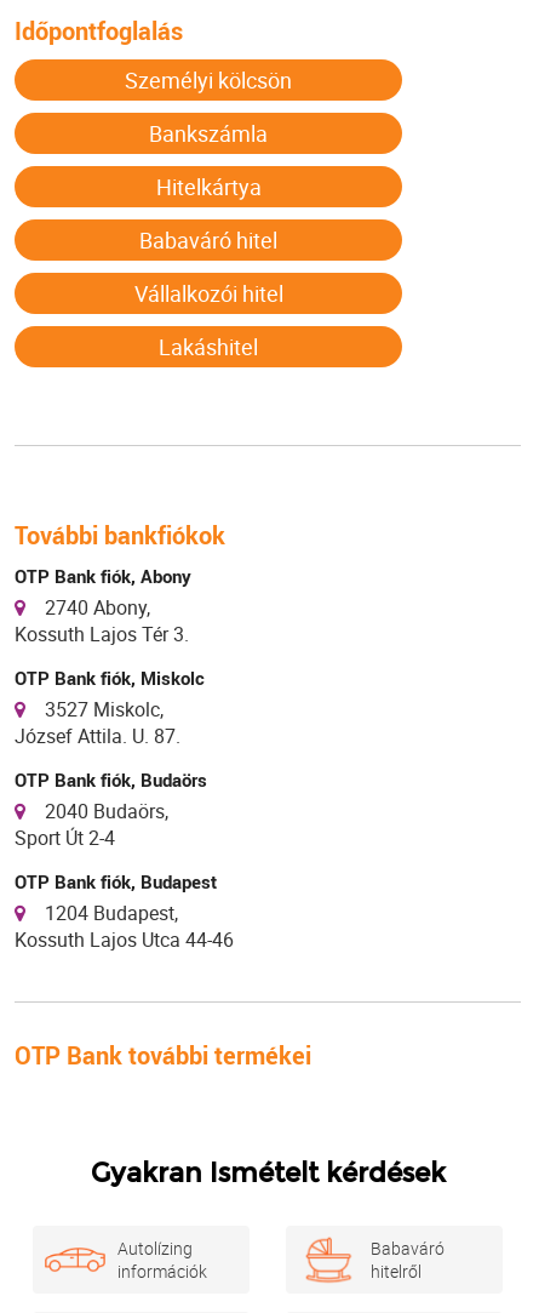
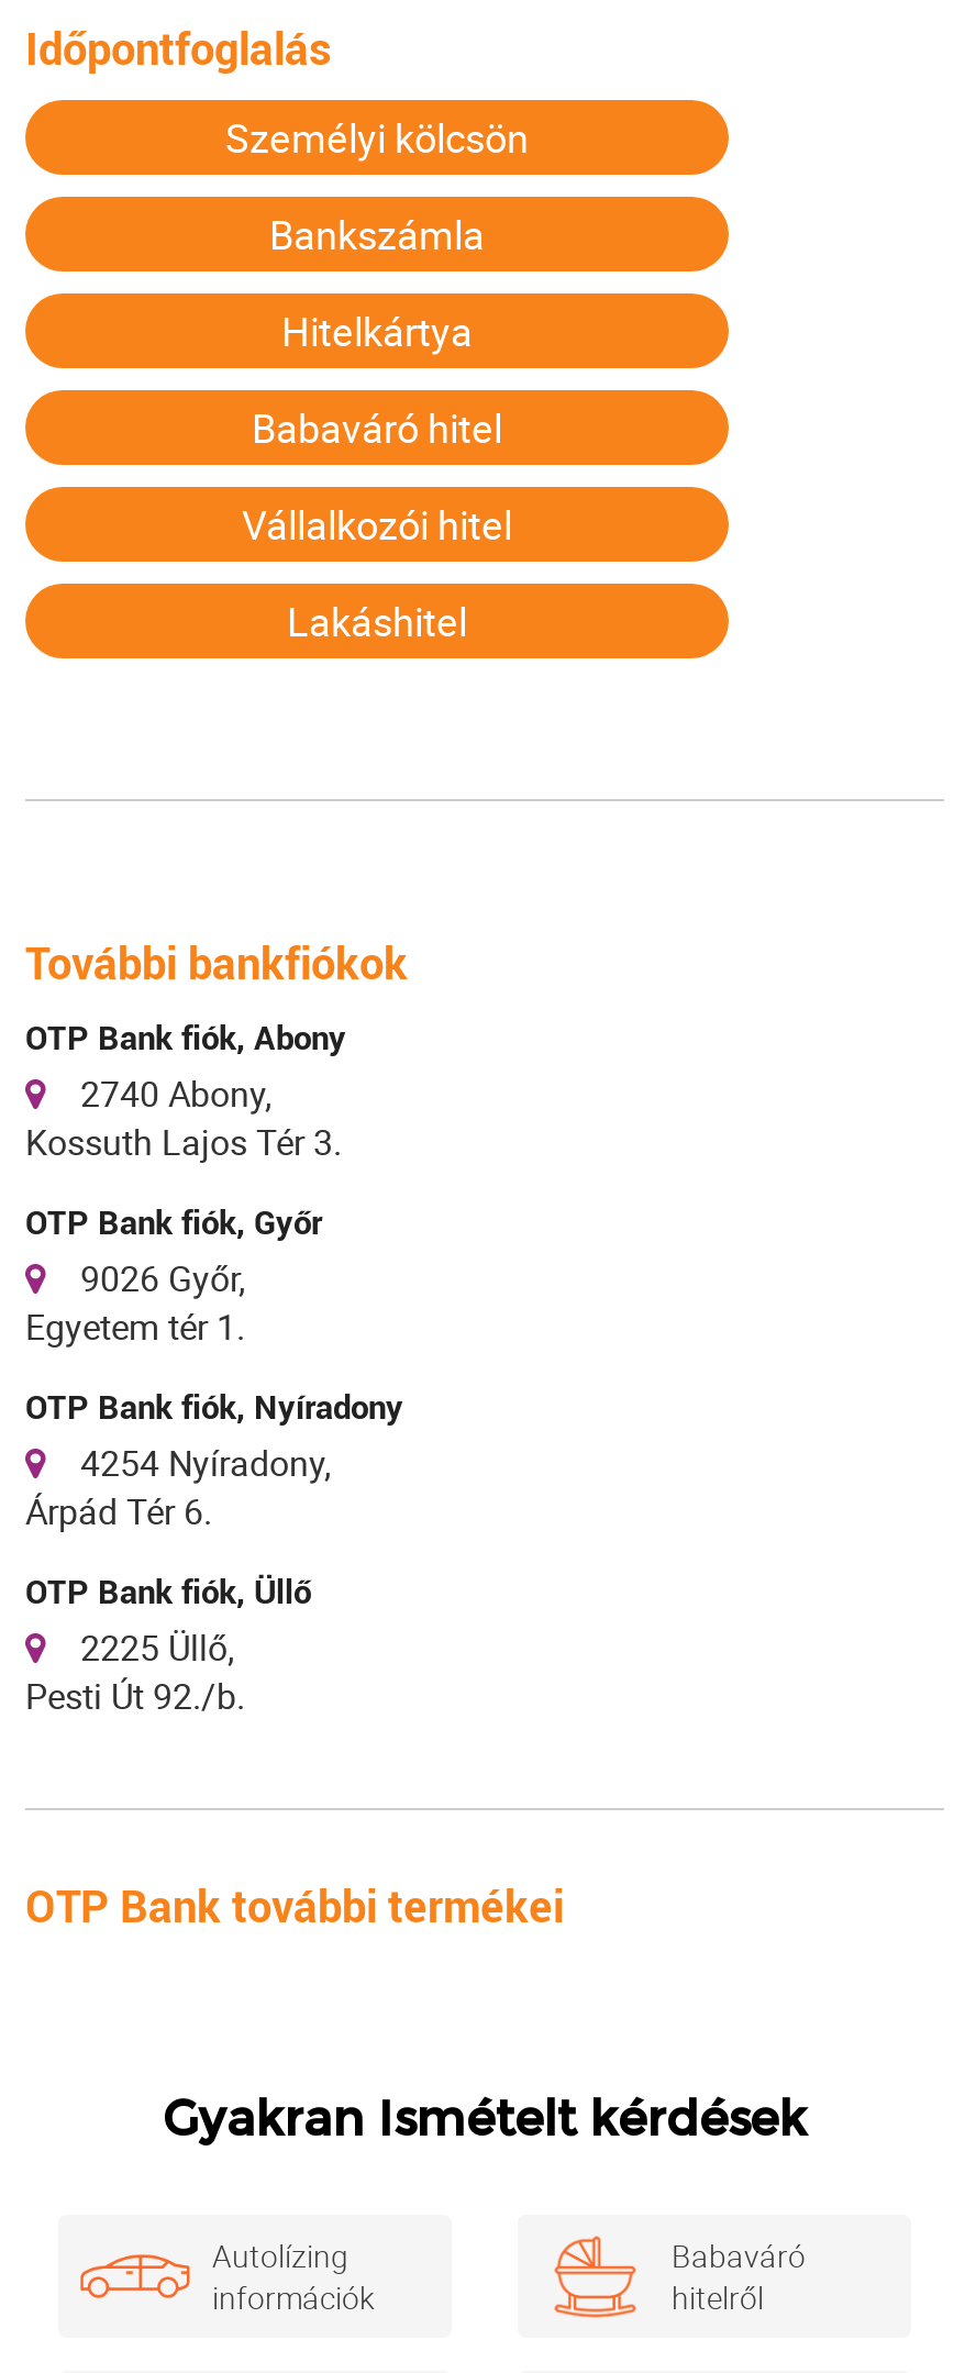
- OTP Bank fiók, Miskolc
- 3527 Miskolc,
- József Attila. U. 87.
+ OTP Bank fiók, Győr
+ 9026 Győr,
+ Egyetem tér 1.

- OTP Bank fiók, Budaörs
- 2040 Budaörs,
- Sport Út 2-4
+ OTP Bank fiók, Nyíradony
+ 4254 Nyíradony,
+ Árpád Tér 6.

- OTP Bank fiók, Budapest
- 1204 Budapest,
- Kossuth Lajos Utca 44-46
+ OTP Bank fiók, Üllő
+ 2225 Üllő,
+ Pesti Út 92./b.
